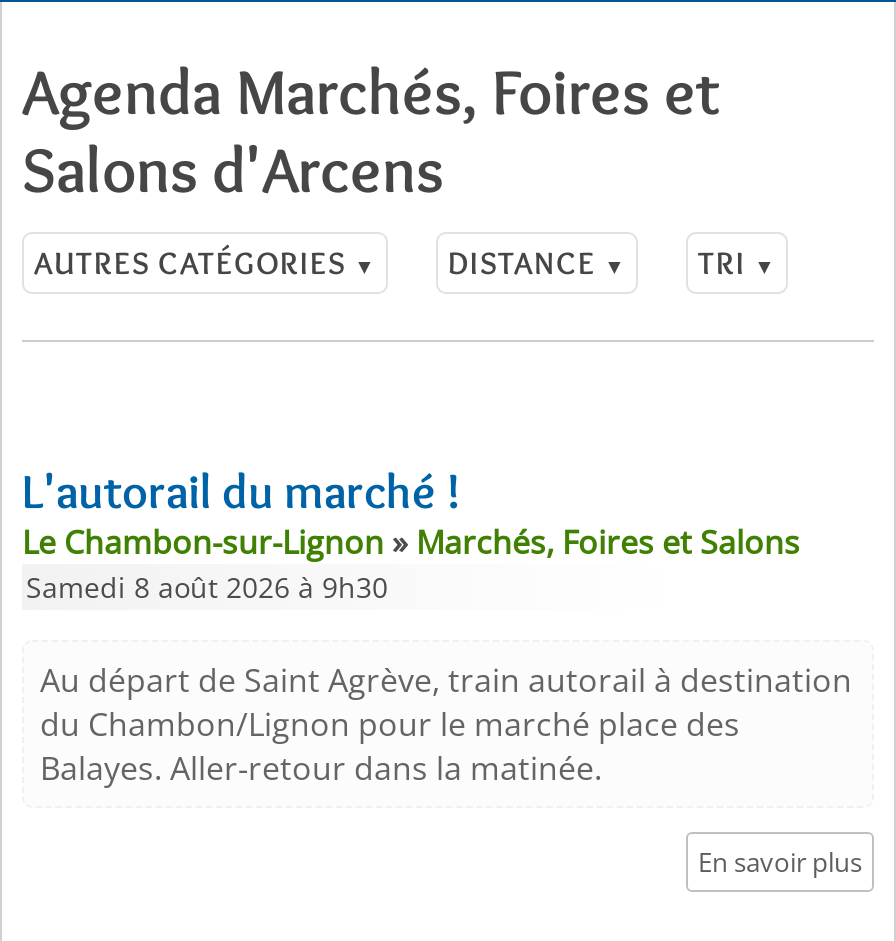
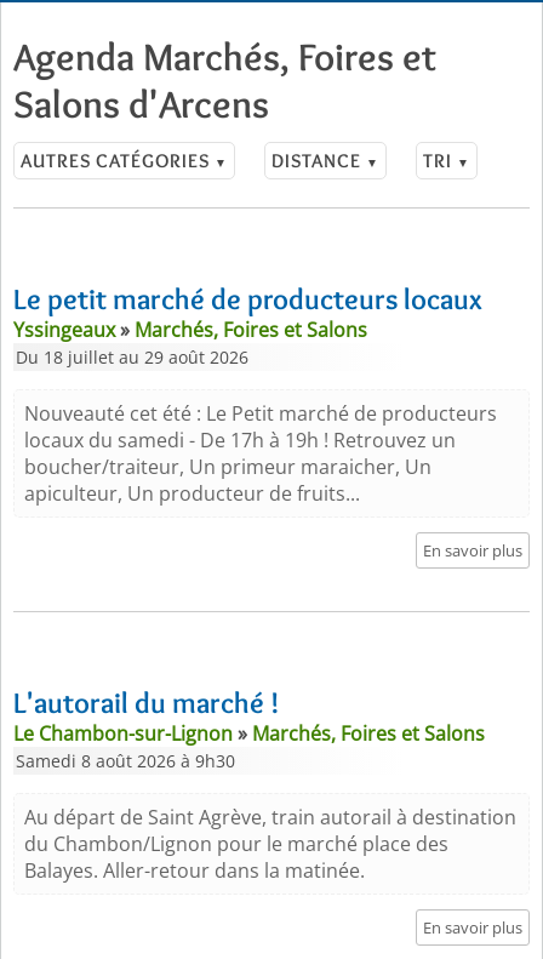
+ Le petit marché de producteurs locaux
+ Yssingeaux » Marchés, Foires et Salons
+ Du 18 juillet au 29 août 2026
+ Nouveauté cet été : Le Petit marché de producteurs
+ locaux du samedi - De 17h à 19h ! Retrouvez un
+ boucher/traiteur, Un primeur maraicher, Un
+ apiculteur, Un producteur de fruits...
+ En savoir plus
